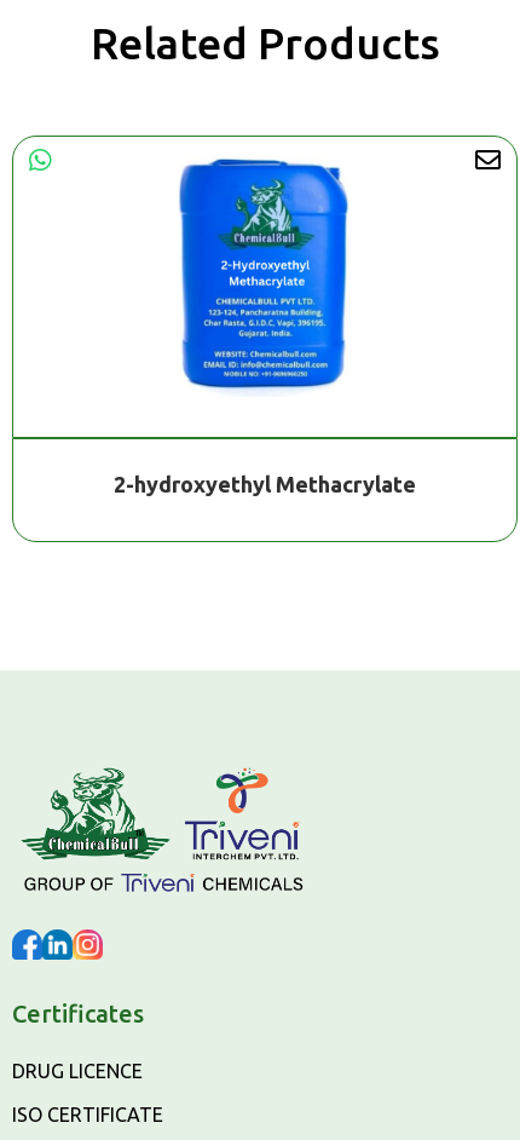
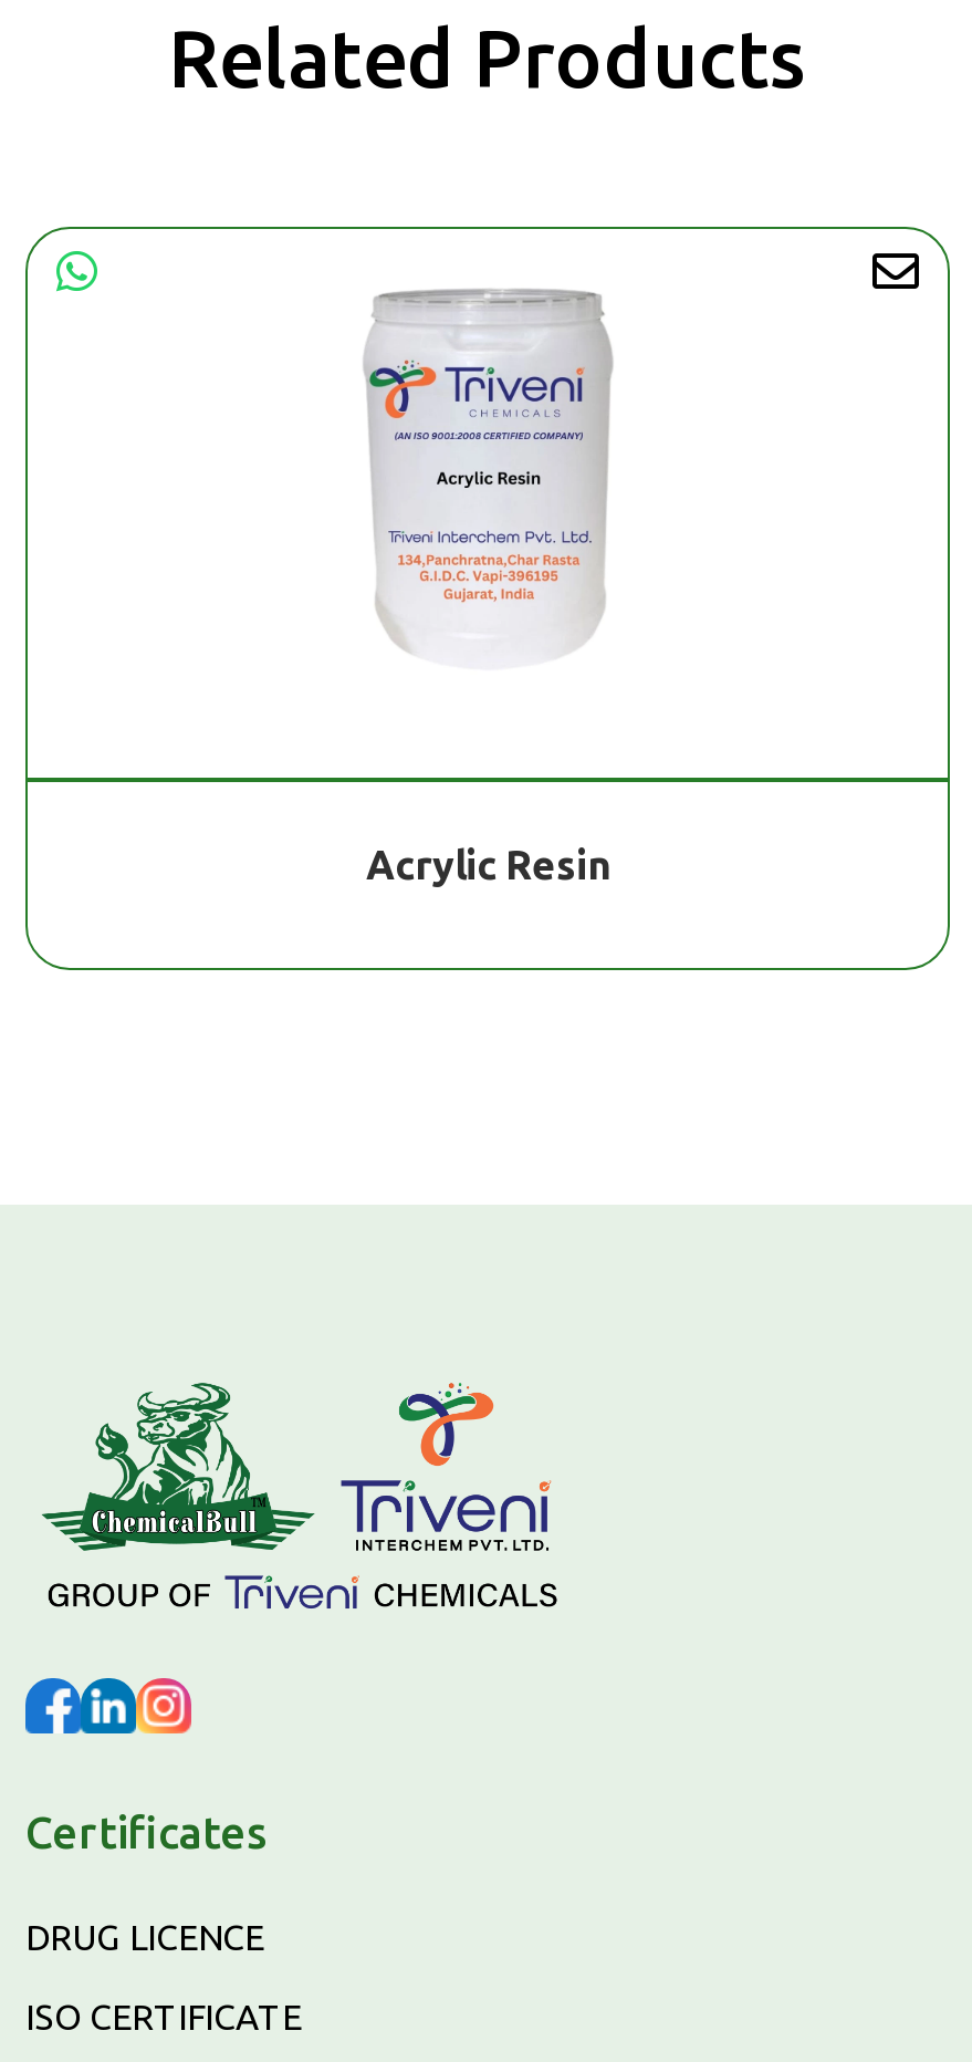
- [image]
+ [image]

- 2-hydroxyethyl Methacrylate
+ Acrylic Resin
